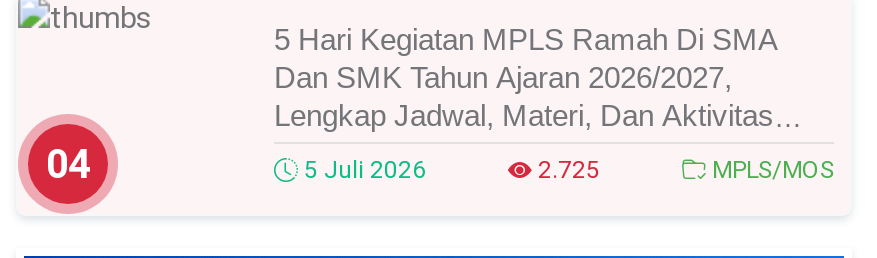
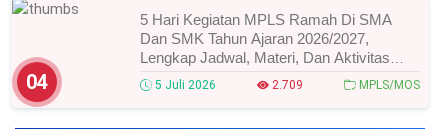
- 2.725
+ 2.709
